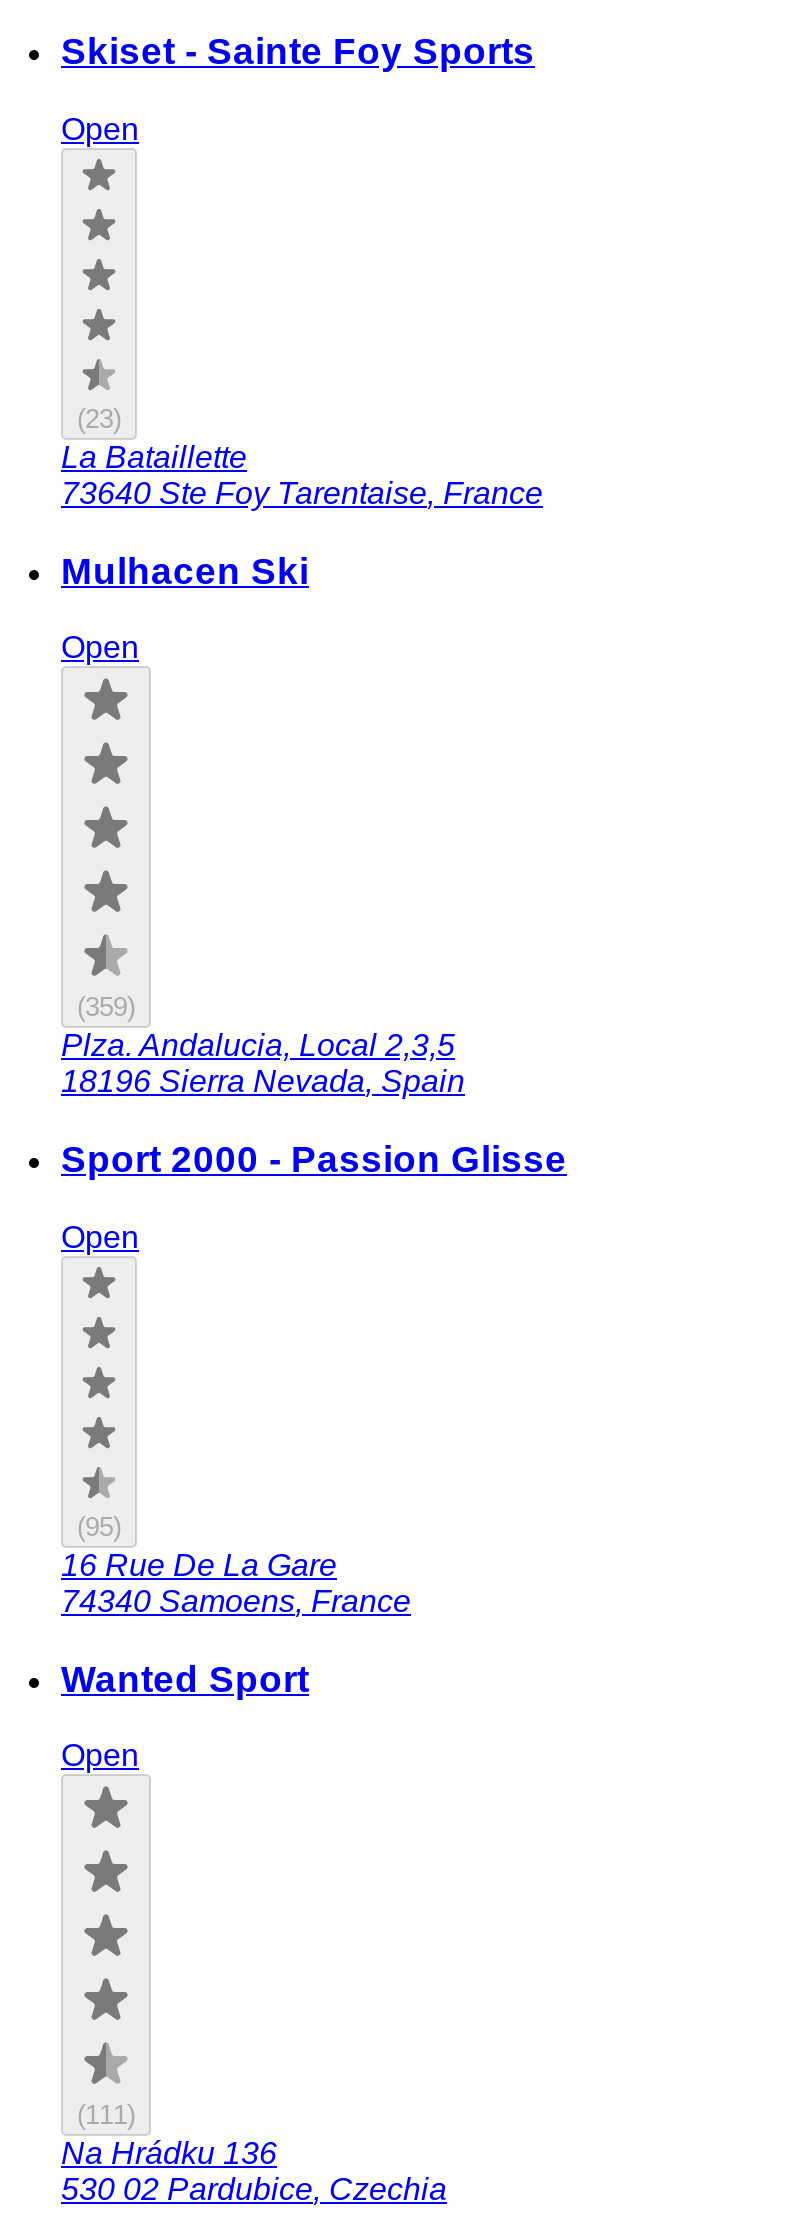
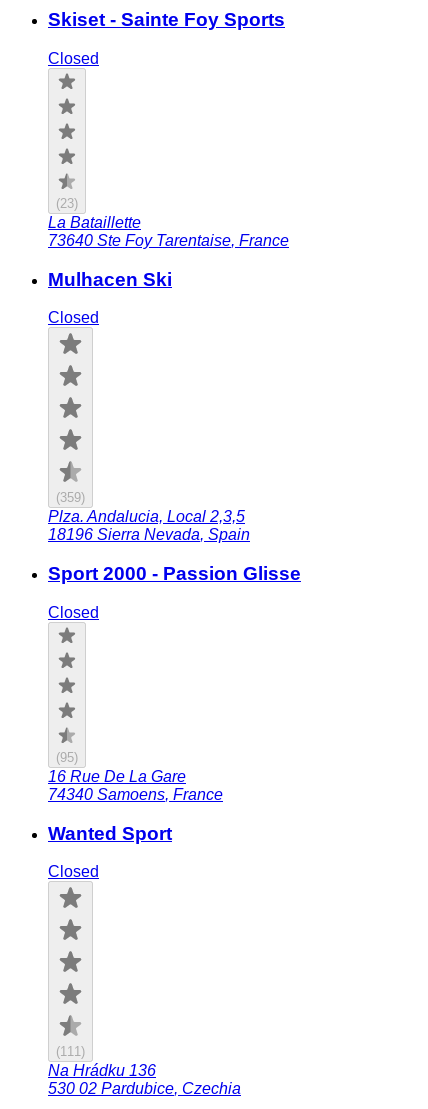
- Open
+ Closed

- Open
+ Closed

- Open
+ Closed

- Open
+ Closed
